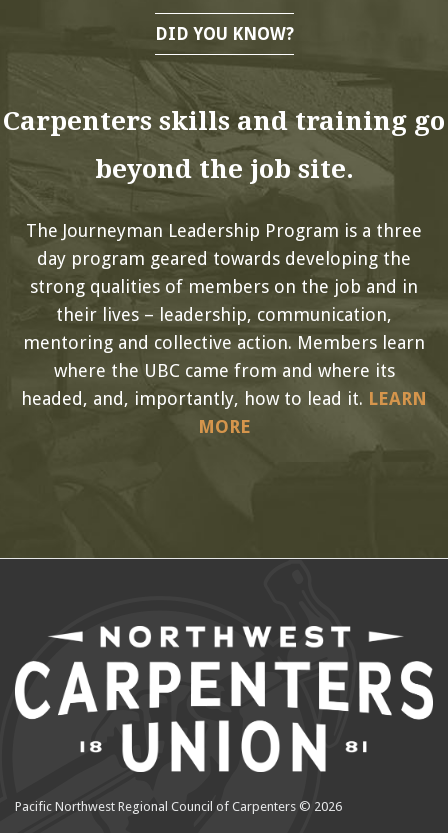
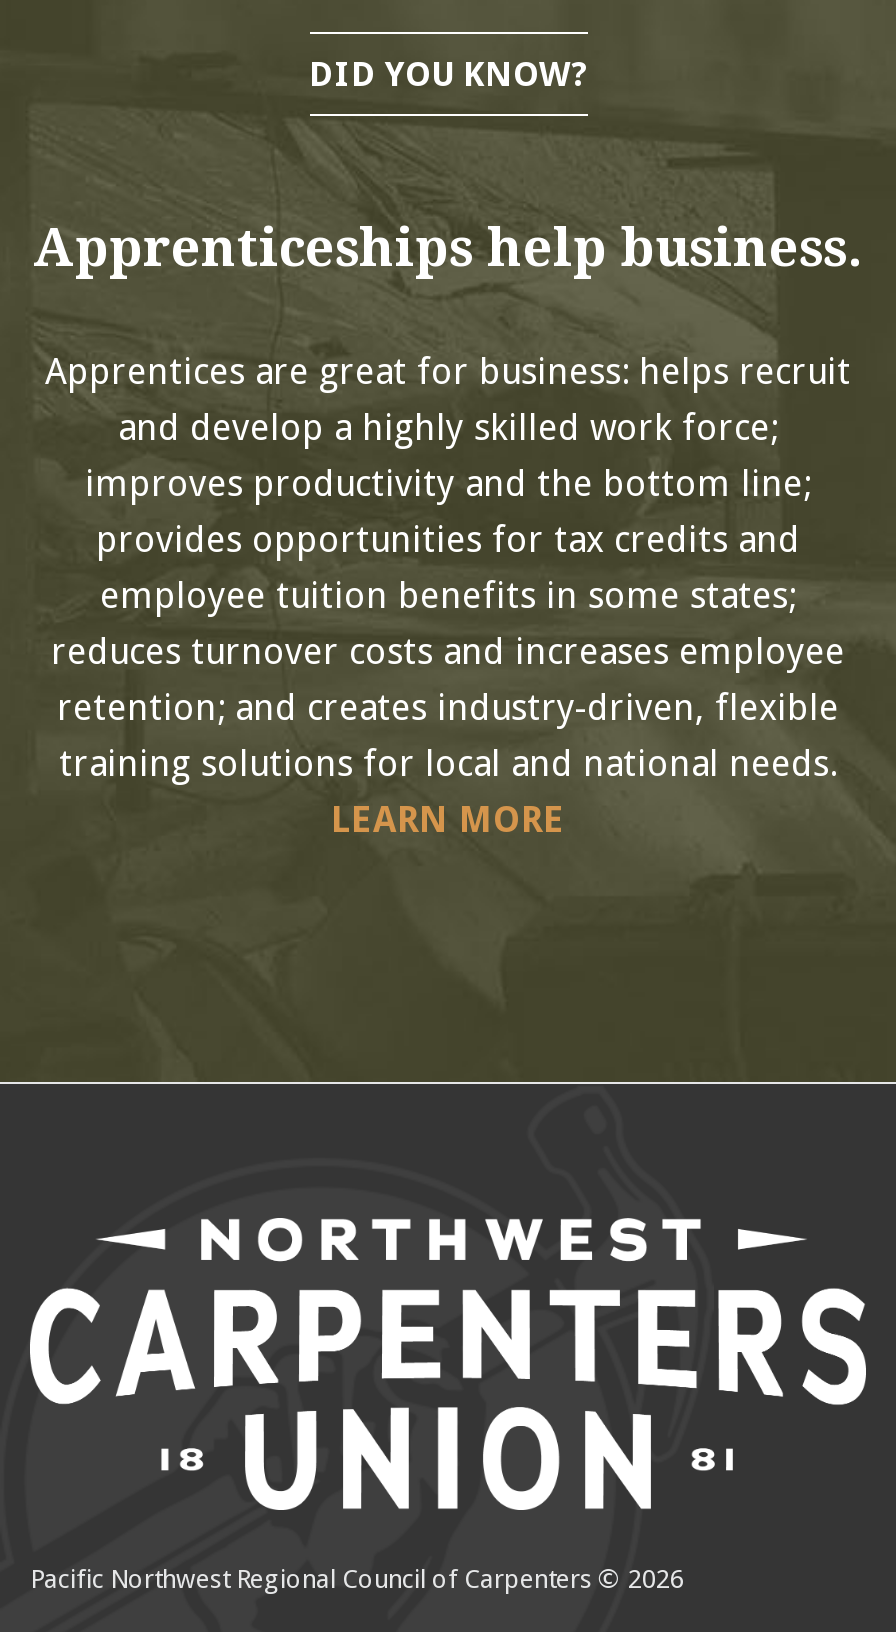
- Carpenters skills and training go
- beyond the job site.
- The Journeyman Leadership Program is a three
- day program geared towards developing the
- strong qualities of members on the job and in
- their lives – leadership, communication,
- mentoring and collective action. Members learn
- where the UBC came from and where its
- headed, and, importantly, how to lead it. LEARN
- MORE
+ Apprenticeships help business.
+ Apprentices are great for business: helps recruit
+ and develop a highly skilled work force;
+ improves productivity and the bottom line;
+ provides opportunities for tax credits and
+ employee tuition benefits in some states;
+ reduces turnover costs and increases employee
+ retention; and creates industry-driven, flexible
+ training solutions for local and national needs.
+ LEARN MORE
